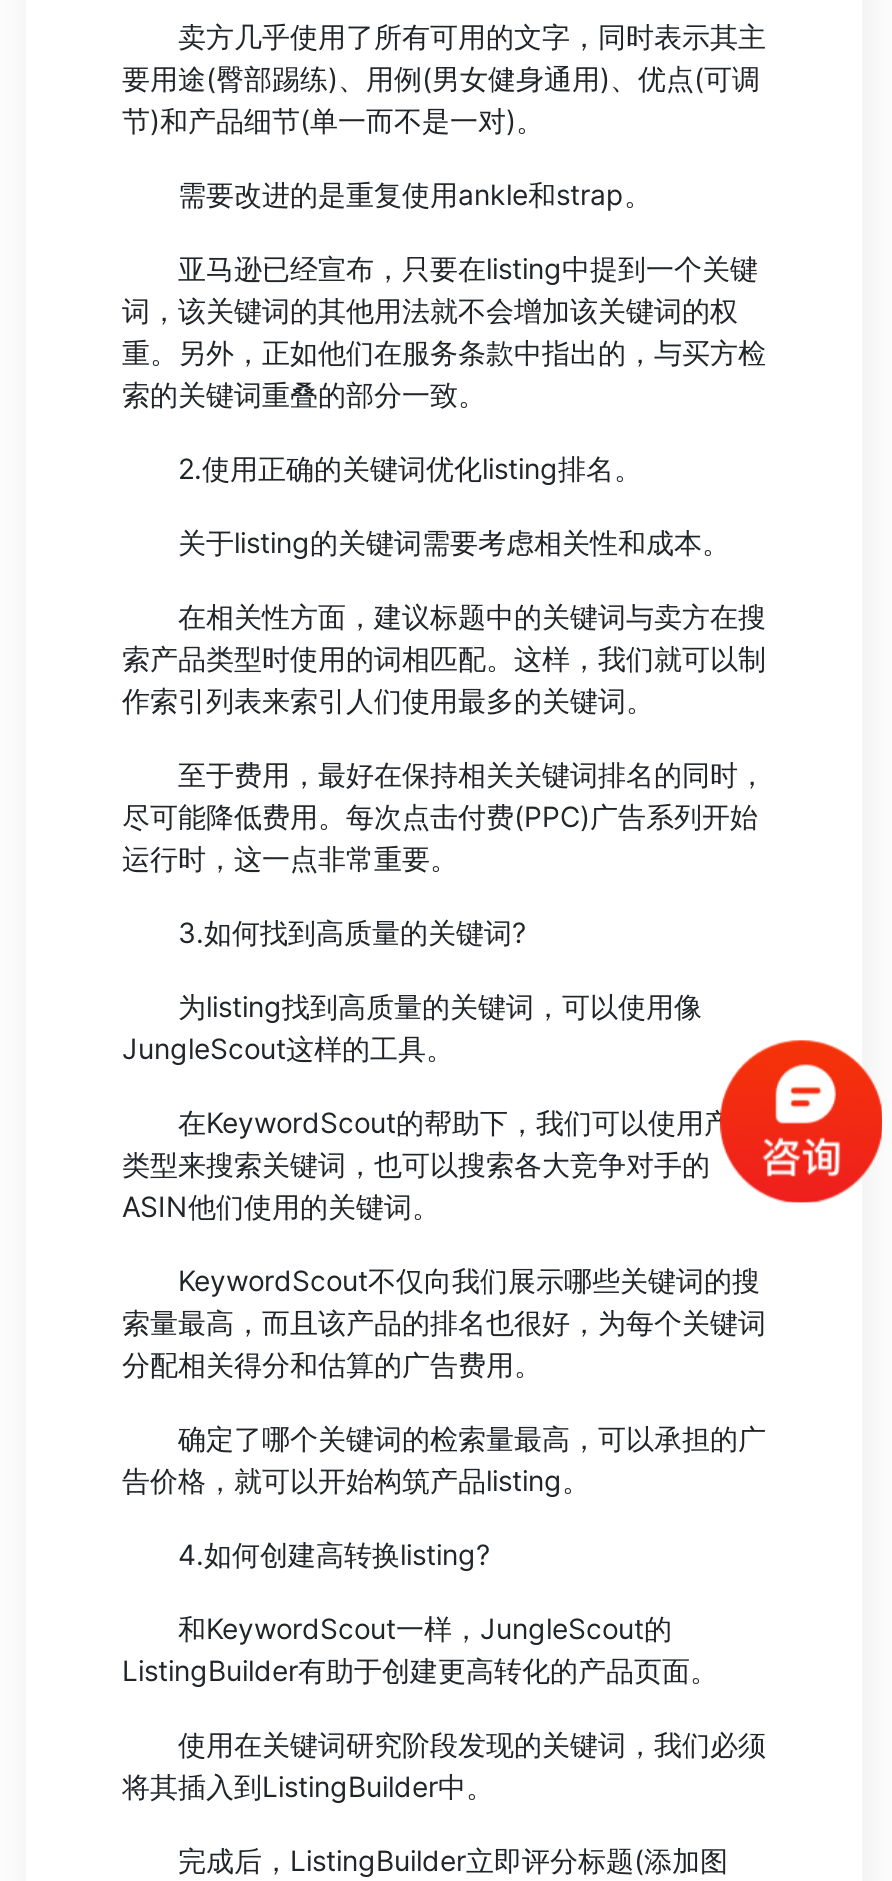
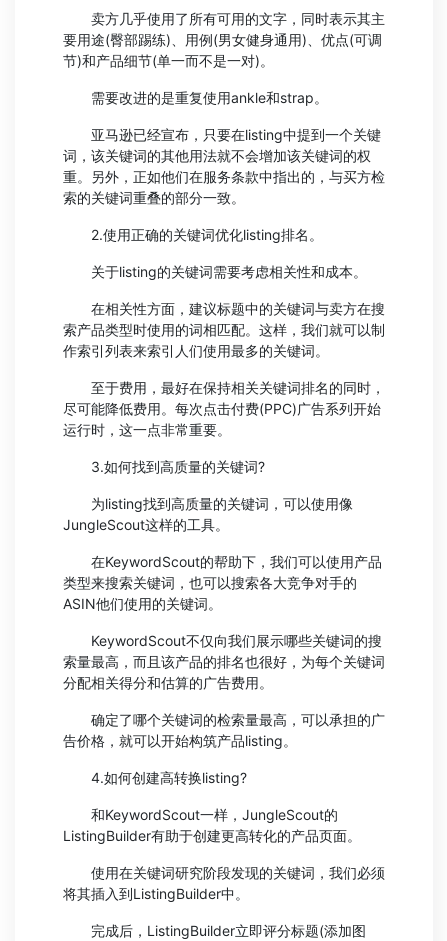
- [image]
